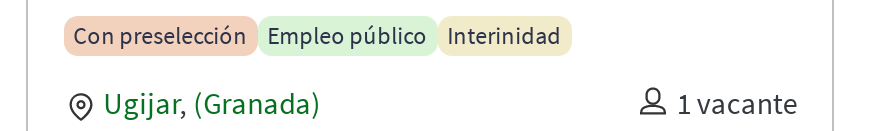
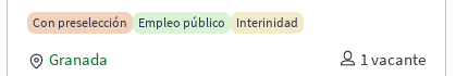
- Ugijar, (Granada)
+ Granada
